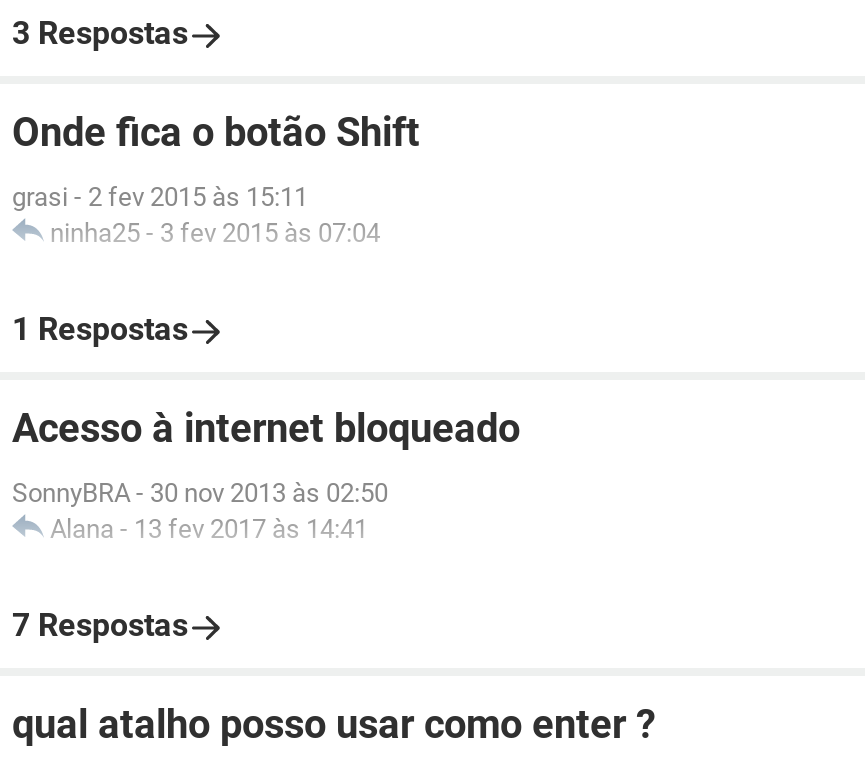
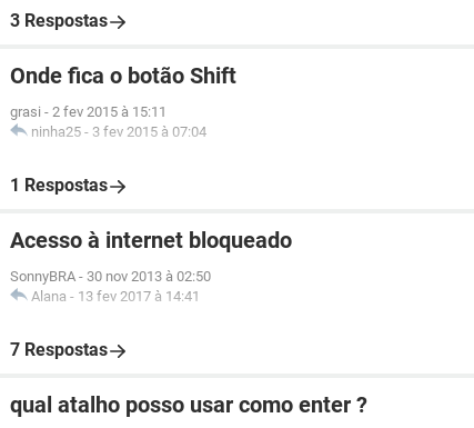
- grasi - 2 fev 2015 às 15:11
+ grasi - 2 fev 2015 à 15:11

- ninha25 - 3 fev 2015 às 07:04
+ ninha25 - 3 fev 2015 à 07:04

- SonnyBRA- 30 nov 2013 às 02:50
+ SonnyBRA- 30 nov 2013 à 02:50

- Alana - 13 fev 2017 às 14:41
+ Alana - 13 fev 2017 à 14:41
